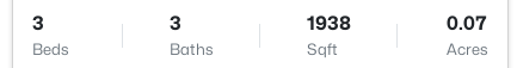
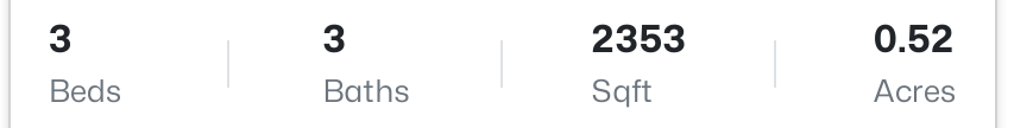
- 1938
+ 2353

- 0.07
+ 0.52
